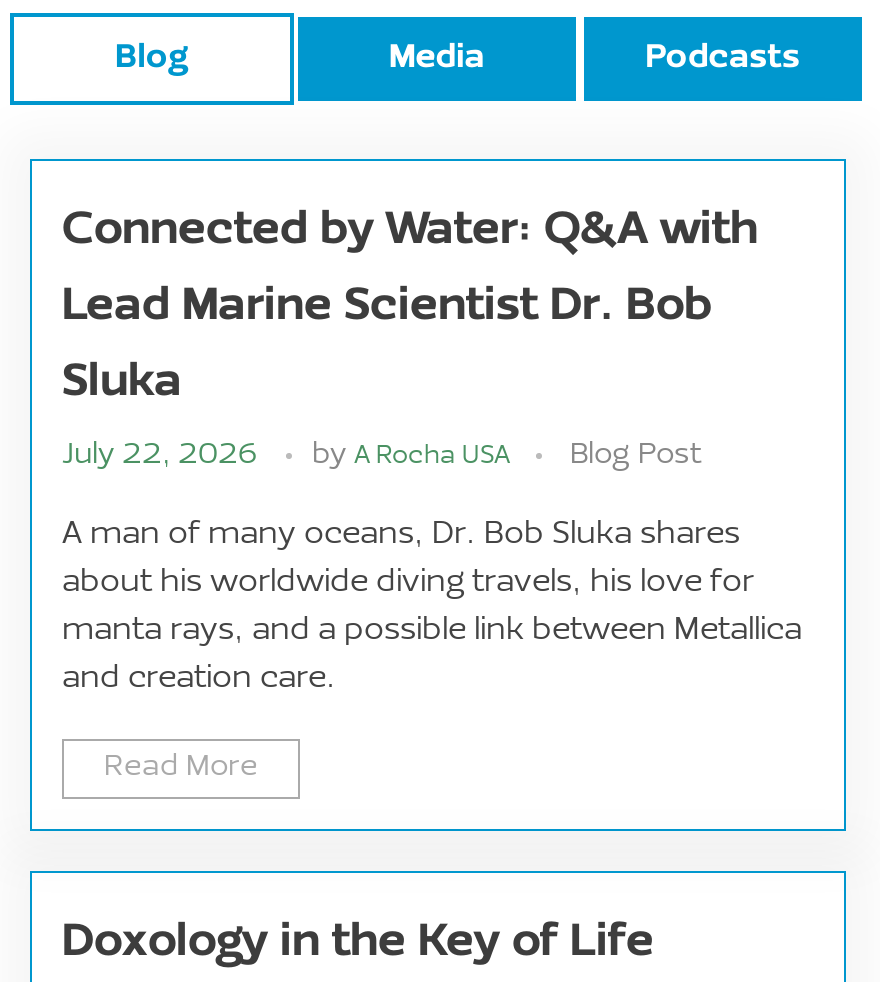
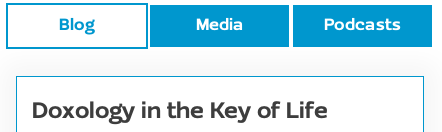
- Connected by Water: Q&A with
- Lead Marine Scientist Dr. Bob
- Sluka
- July 22, 2026
- by A Rocha USA
- Blog Post
- A man of many oceans, Dr. Bob Sluka shares
- about his worldwide diving travels, his love for
- manta rays, and a possible link between Metallica
- and creation care.
- Read More
